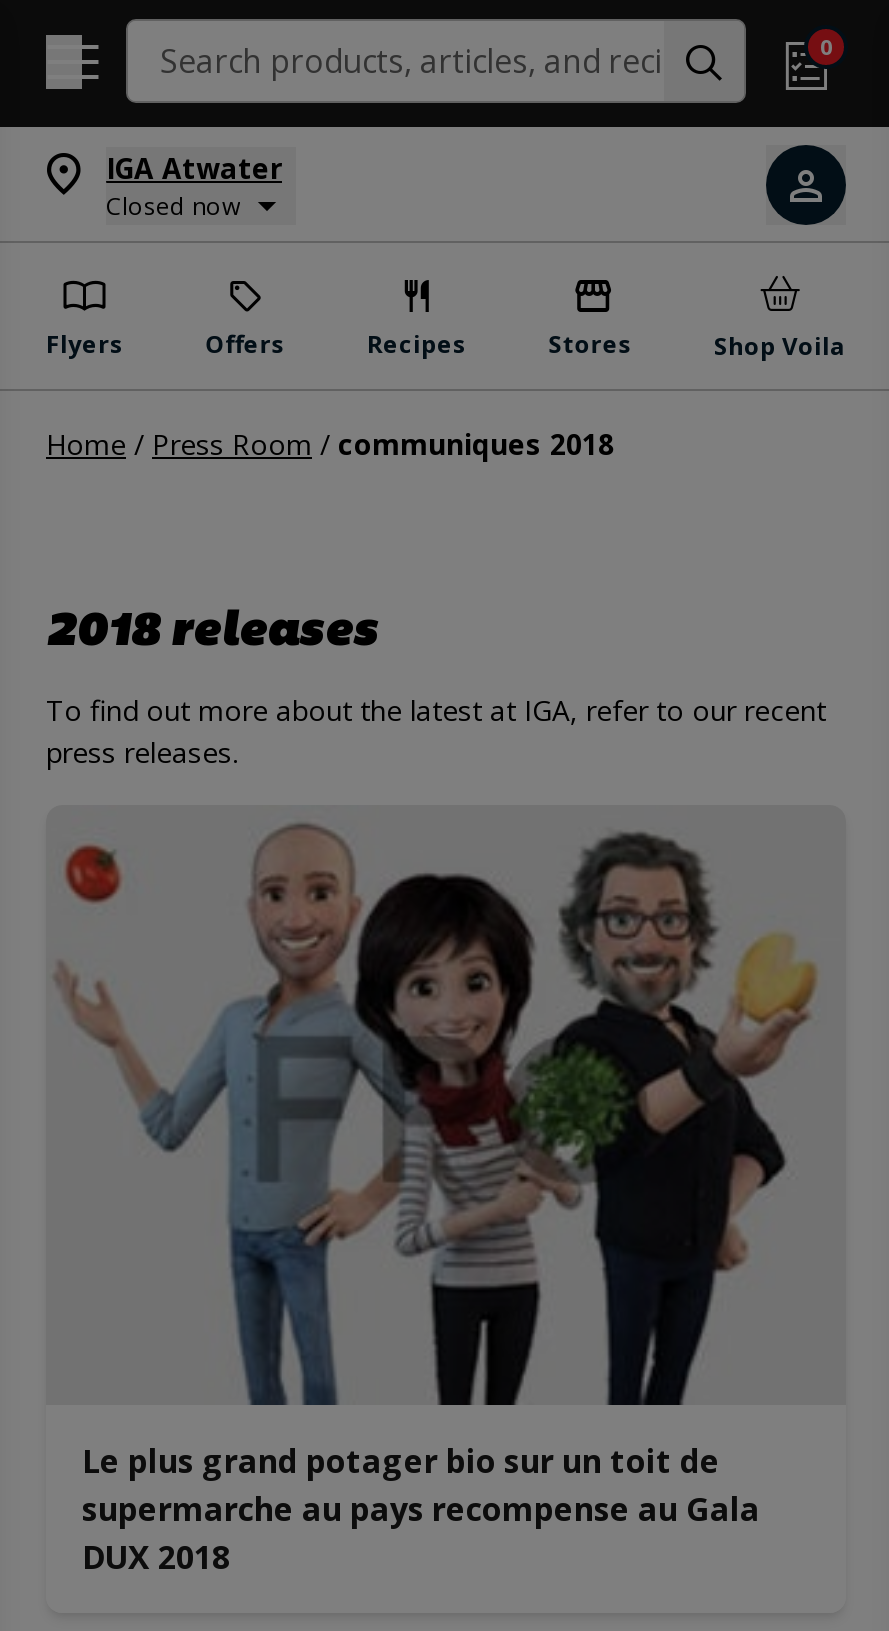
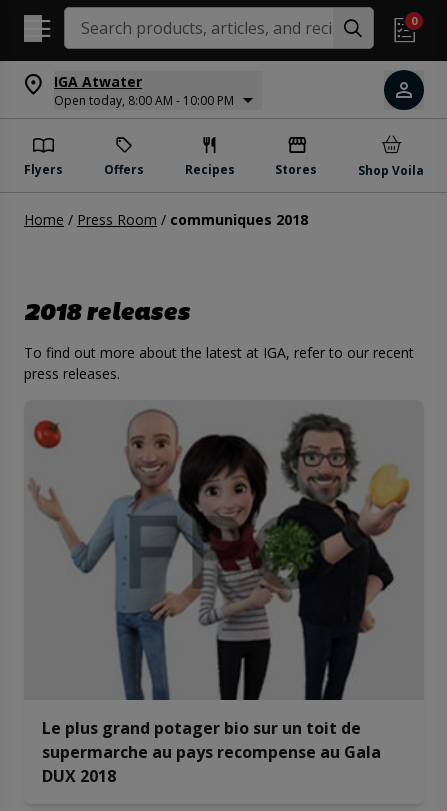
- Closed now
+ Open today, 8:00 AM - 10:00 PM
